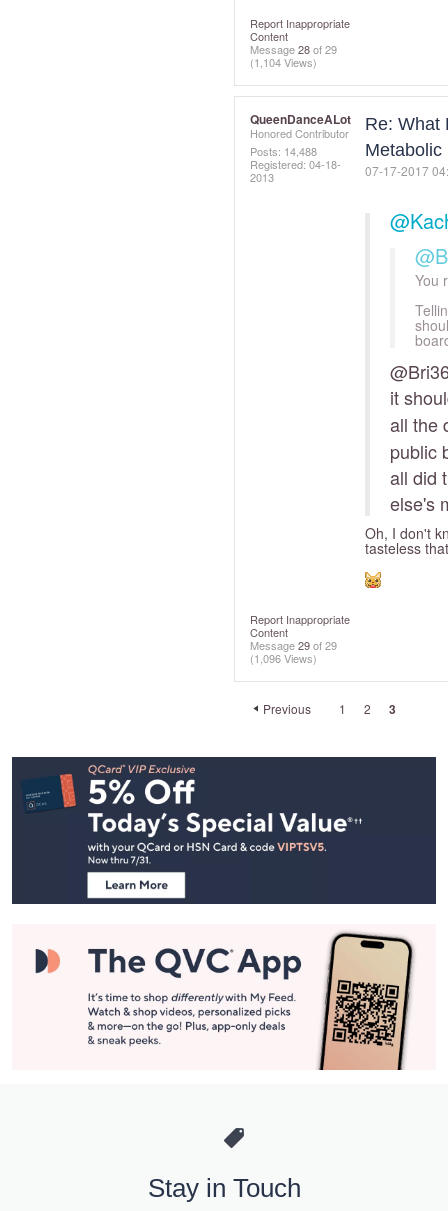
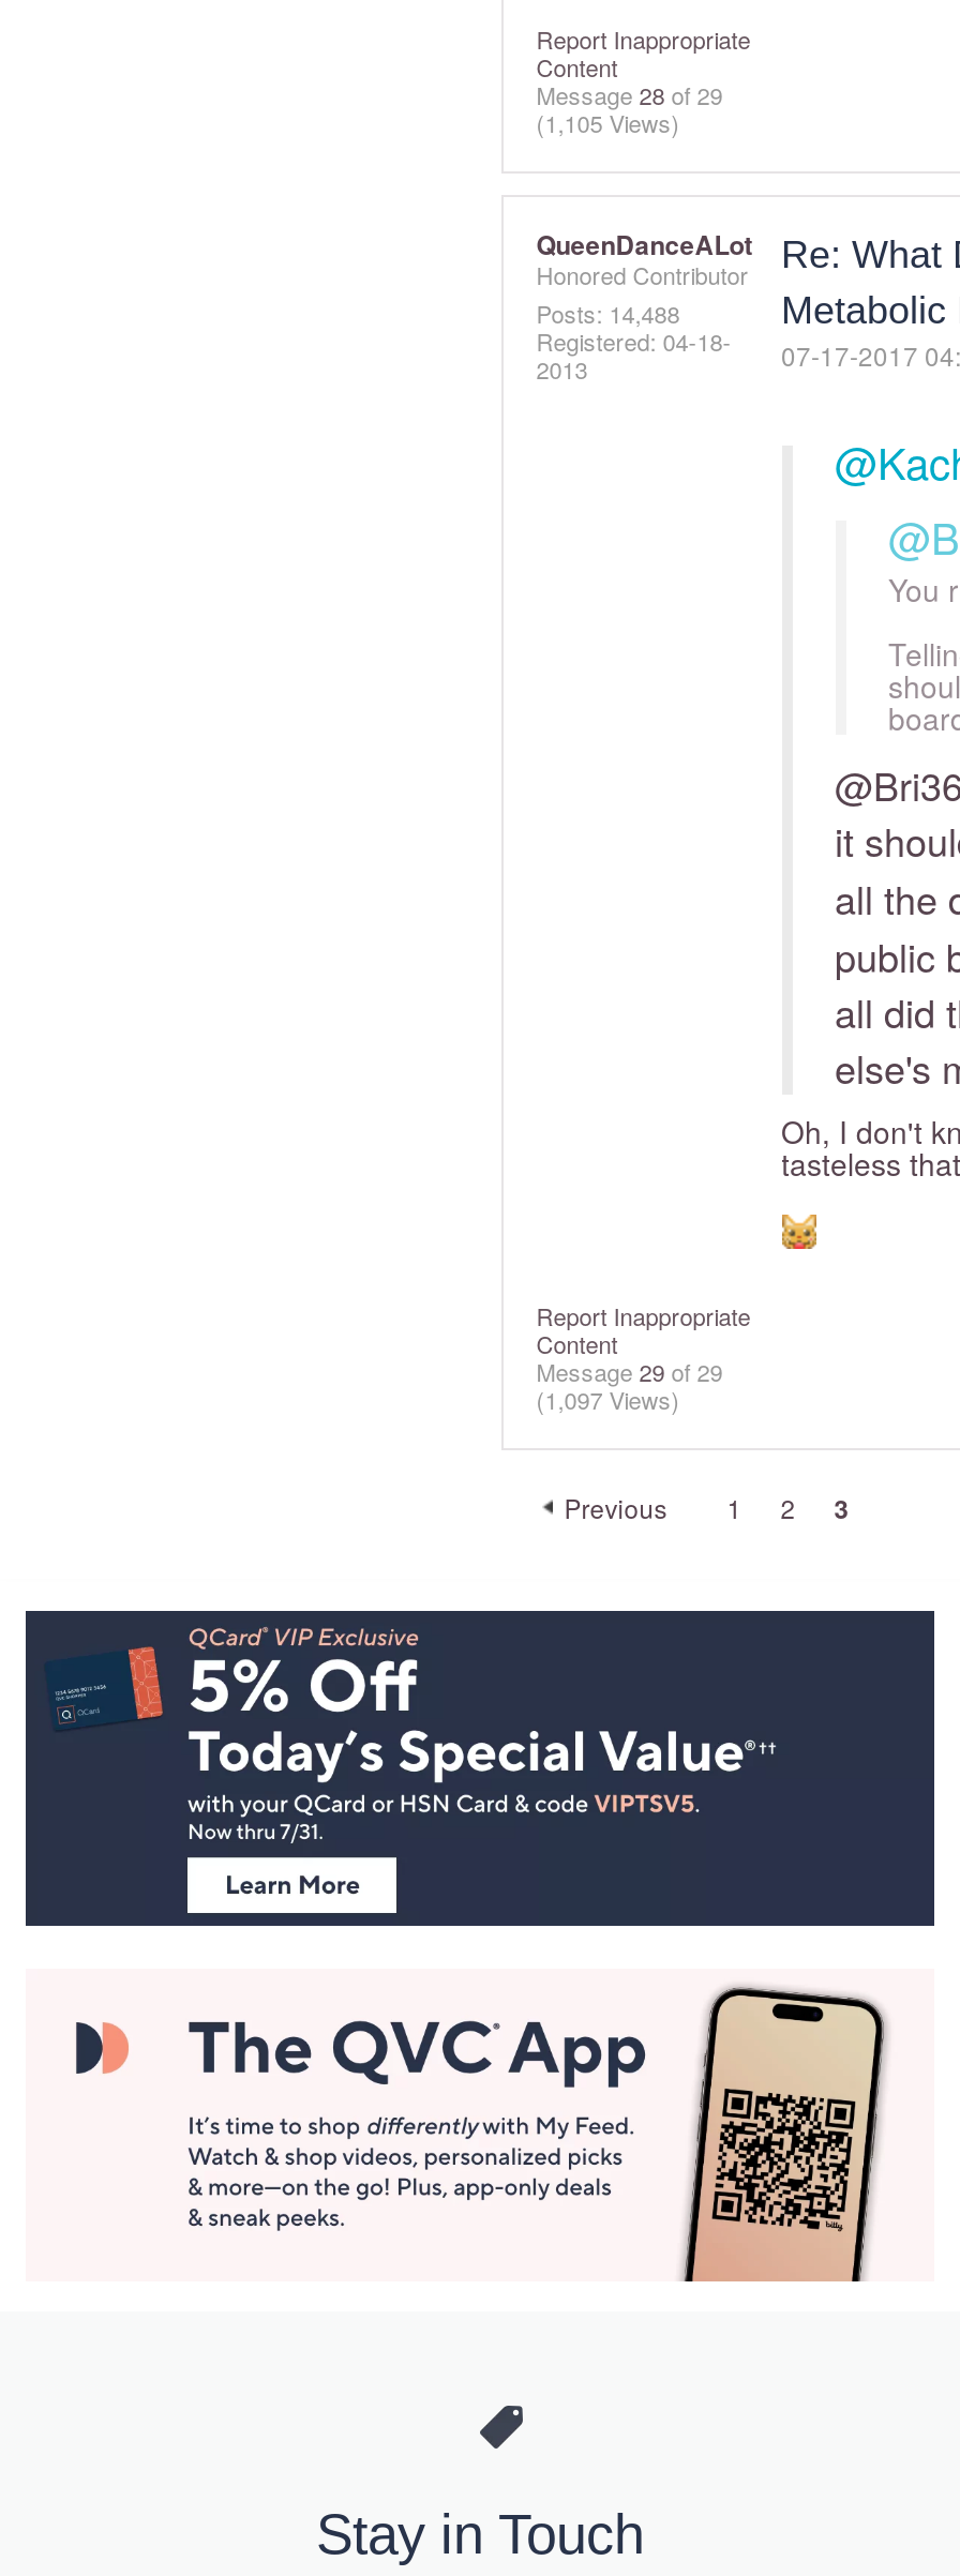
- (1,104 Views)
+ (1,105 Views)

- (1,096 Views)
+ (1,097 Views)
